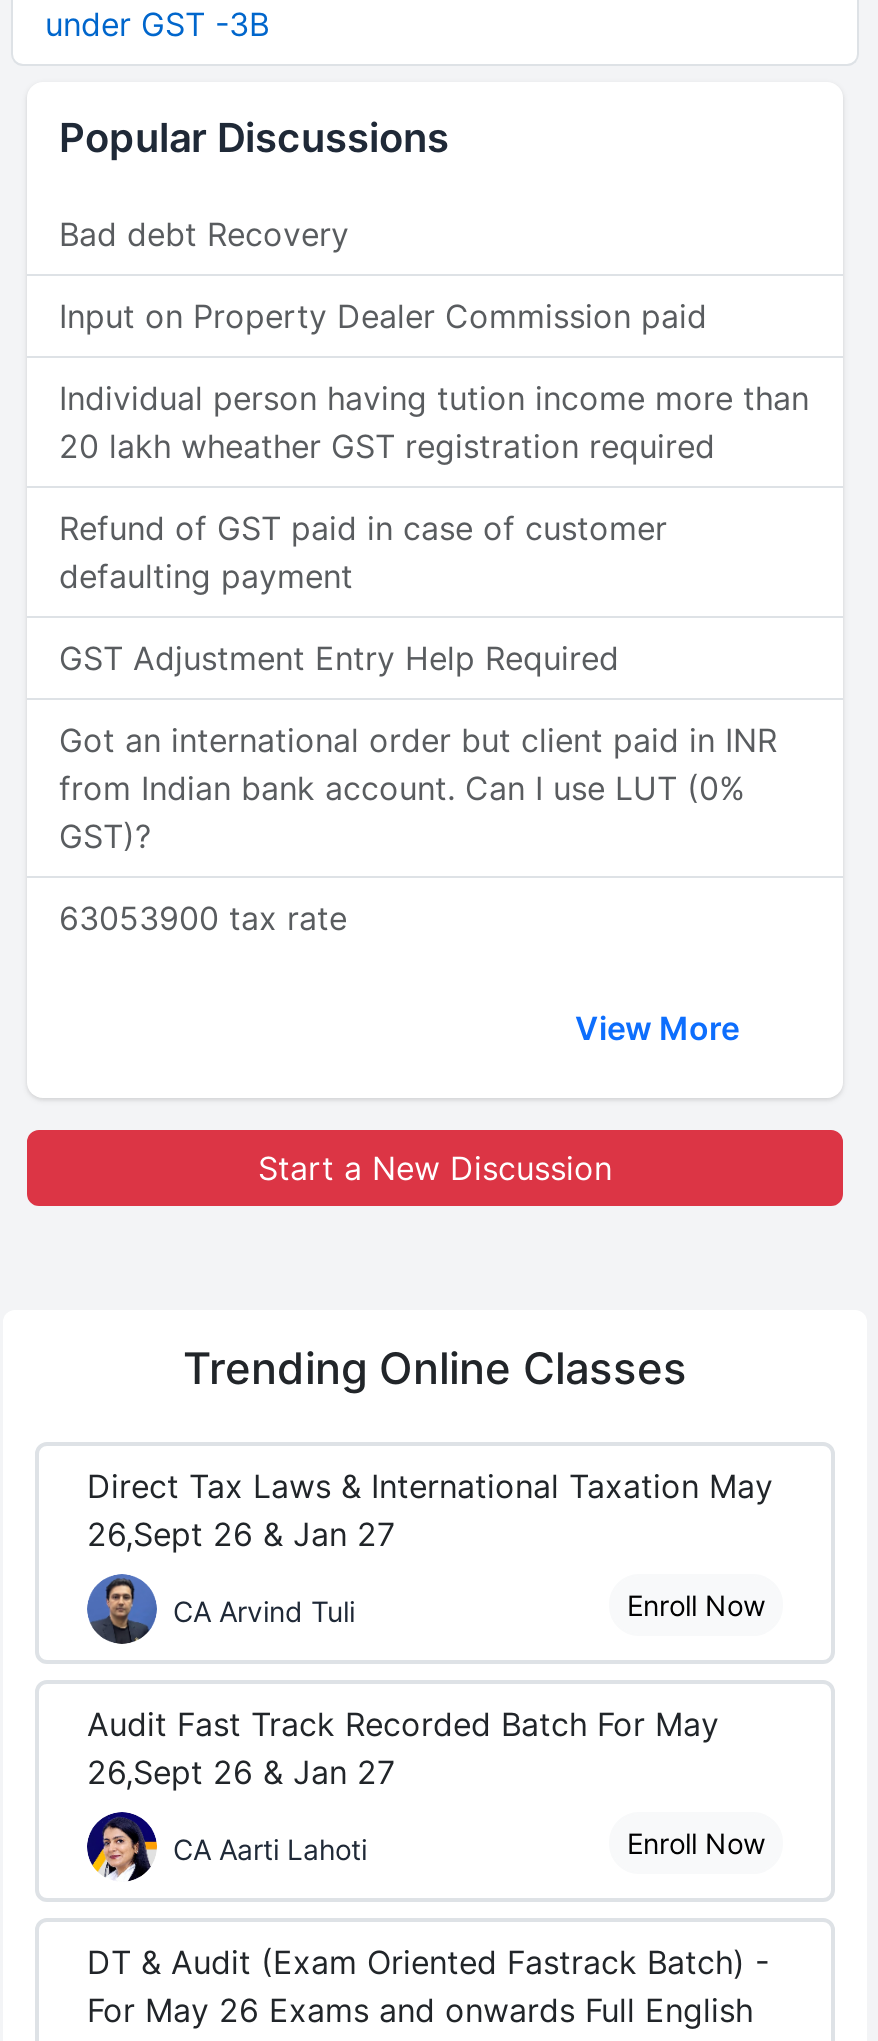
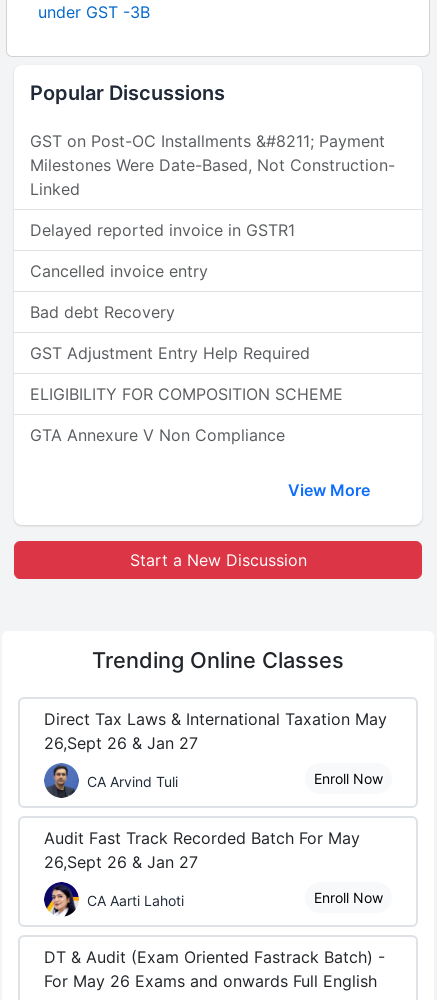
moved down: Popular Discussions

+ GST on Post-OC Installments &#8211; Payment
+ Milestones Were Date-Based, Not Construction-
+ Linked
+ Delayed reported invoice in GSTR1
+ Cancelled invoice entry

moved down: Bad debt Recovery

- Input on Property Dealer Commission paid
- Individual person having tution income more than
- 20 lakh wheather GST registration required
- Refund of GST paid in case of customer
- defaulting payment

moved down: GST Adjustment Entry Help Required

- Got an international order but client paid in INR
- from Indian bank account. Can I use LUT (0%
- GST)?
+ ELIGIBILITY FOR COMPOSITION SCHEME

- 63053900 tax rate
+ GTA Annexure V Non Compliance
